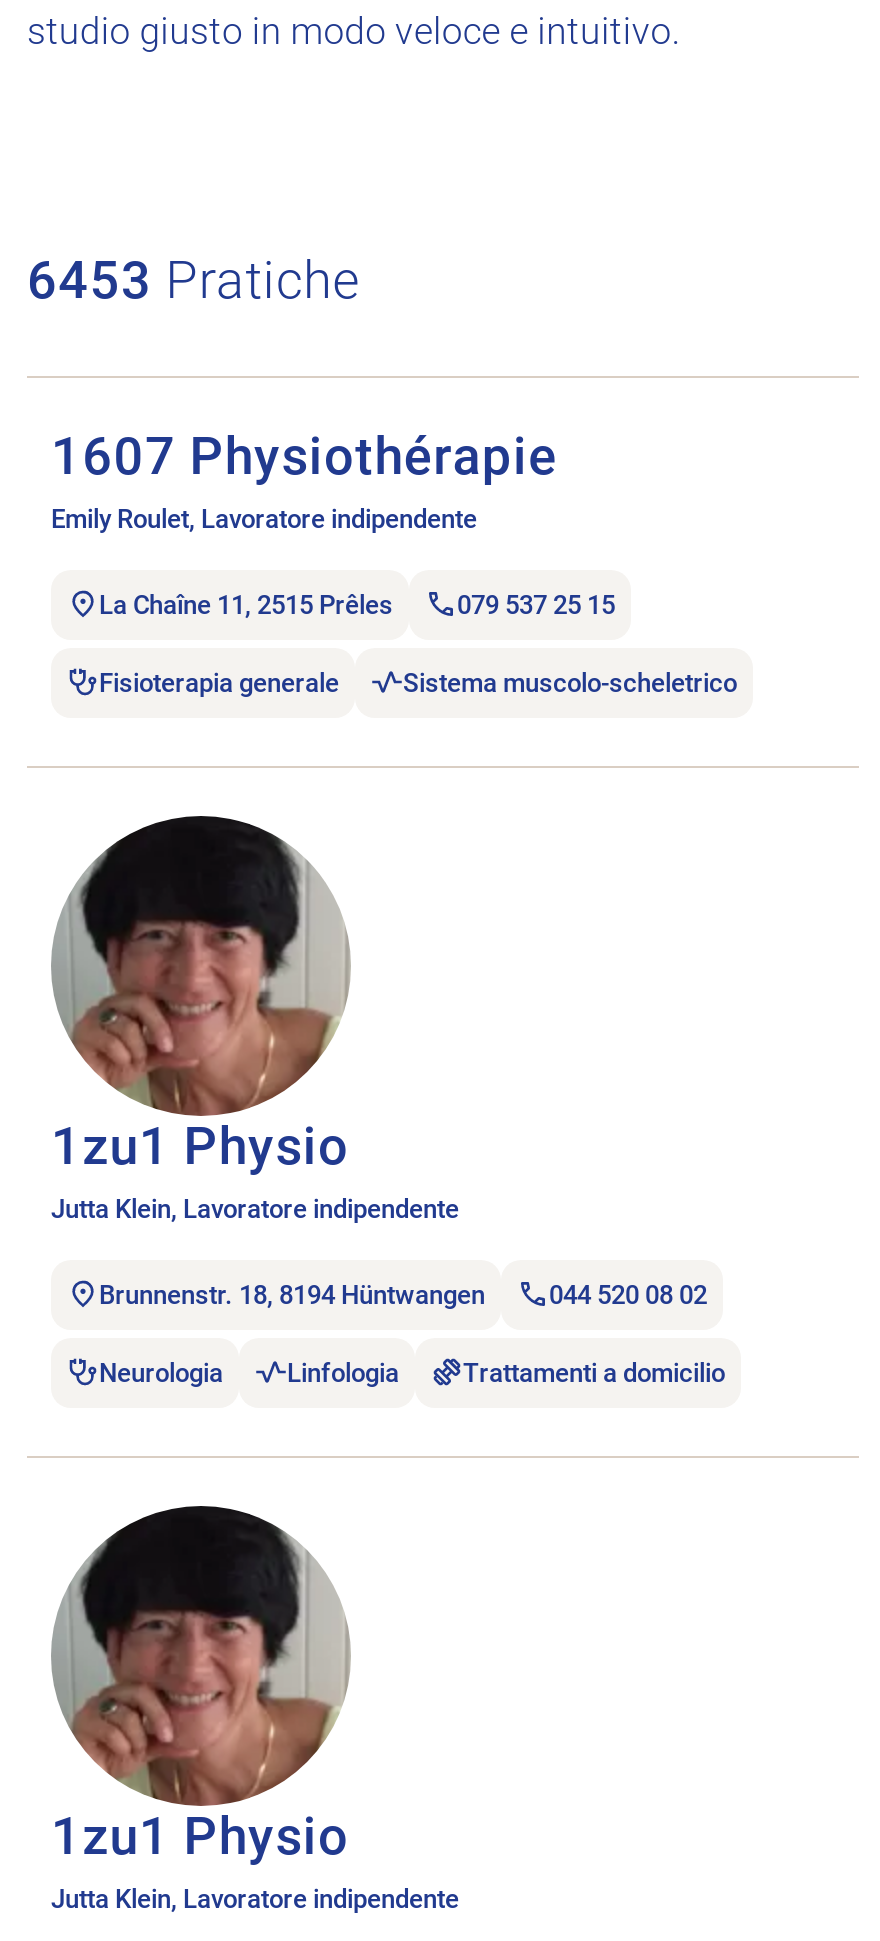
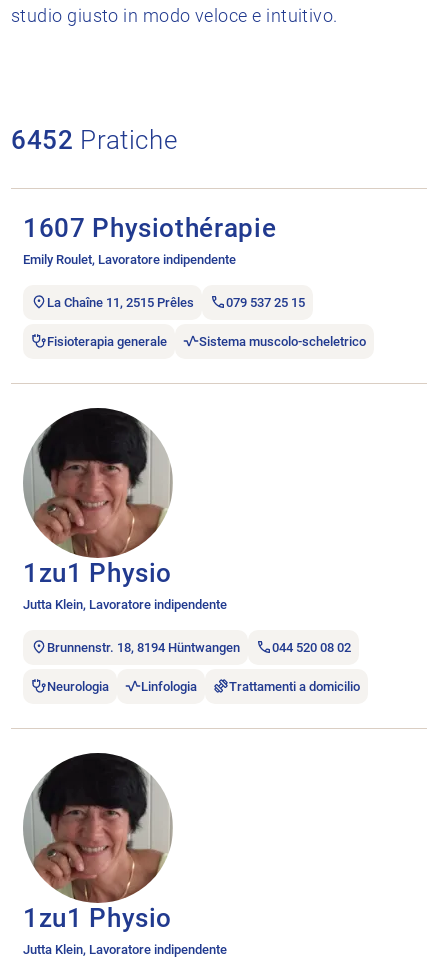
- 6453 Pratiche
+ 6452 Pratiche
